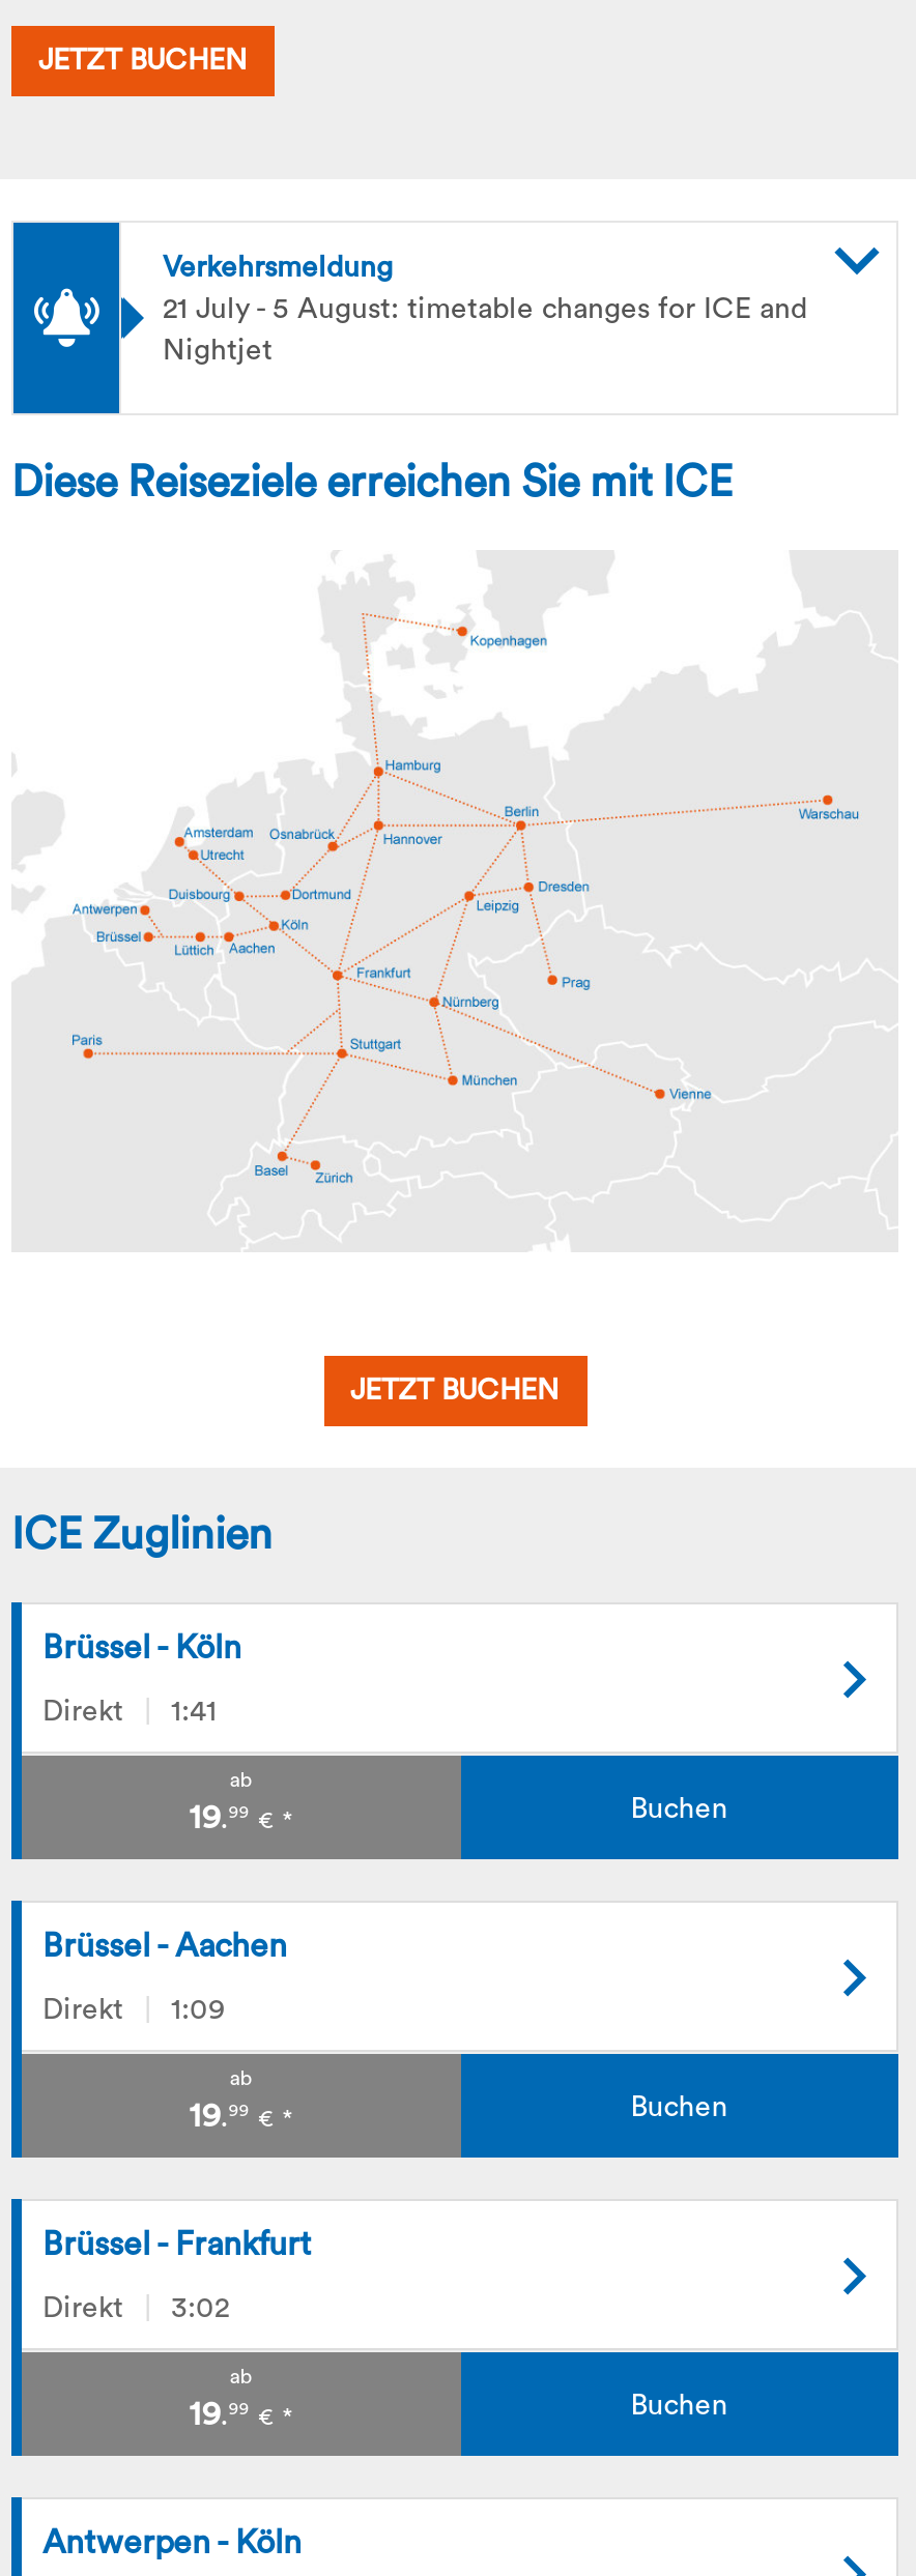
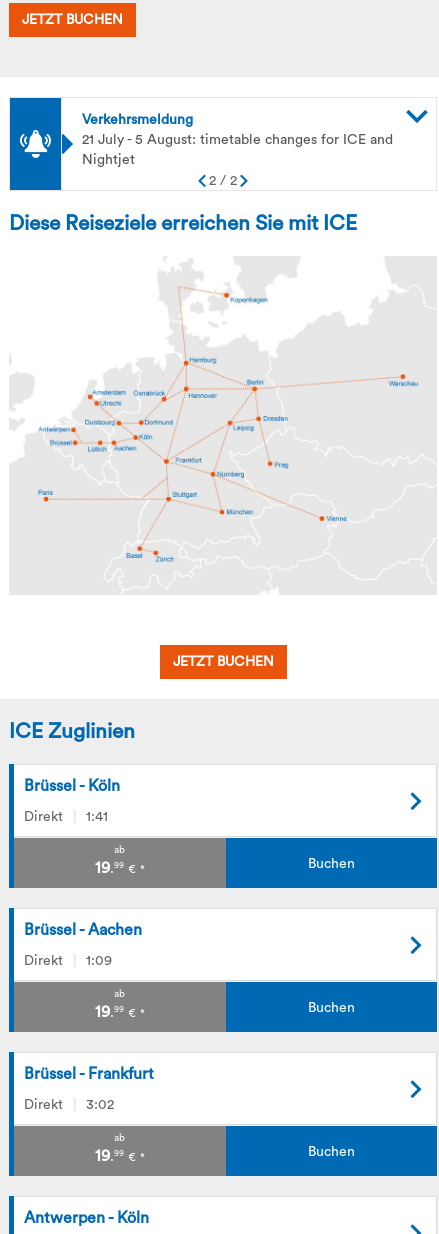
+ 2 / 2
